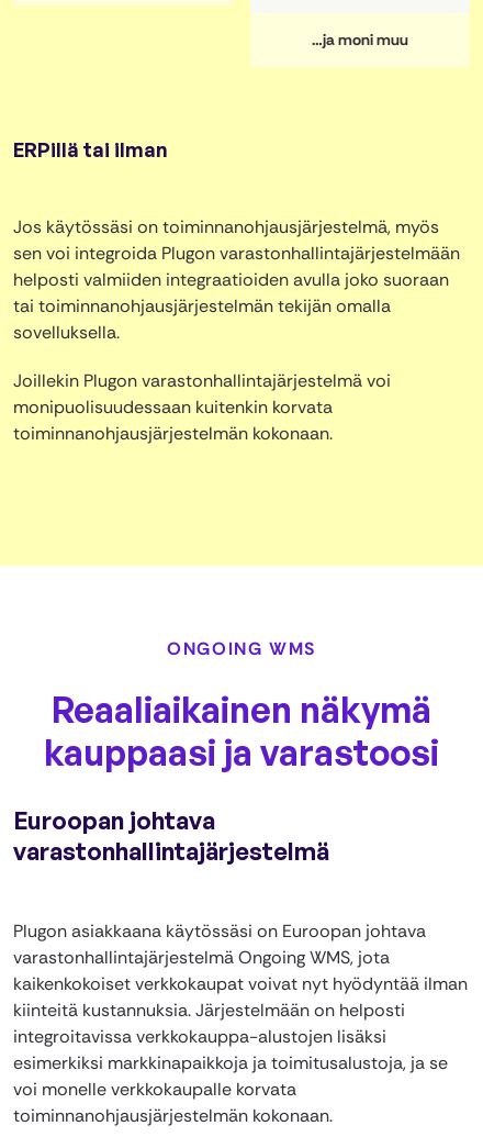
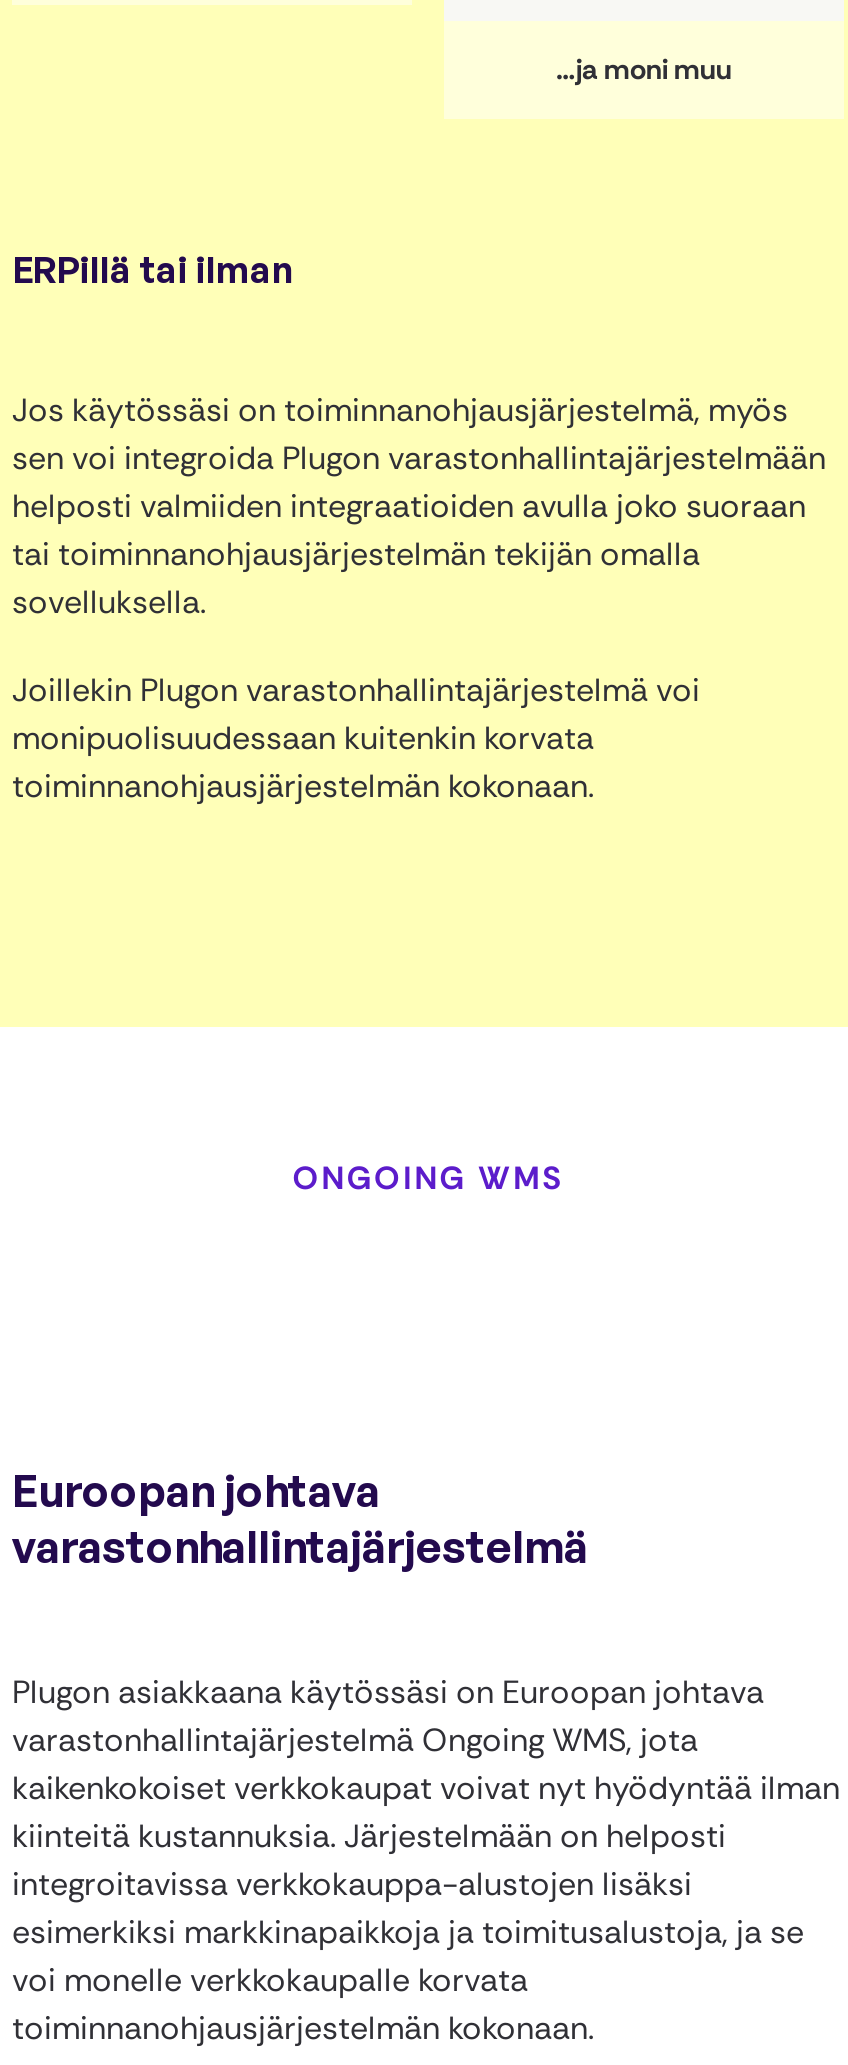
- Reaaliaikainen näkymä
- kauppaasi ja varastoosi
